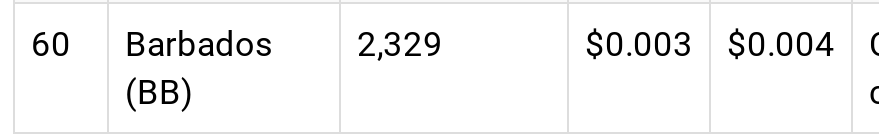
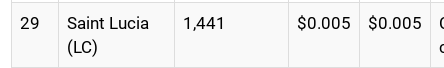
- 60
- Barbados
- (BB)
+ 29
+ Saint Lucia
+ (LC)

- 2,329
- $0.003
- $0.004
+ 1,441
+ $0.005
+ $0.005
